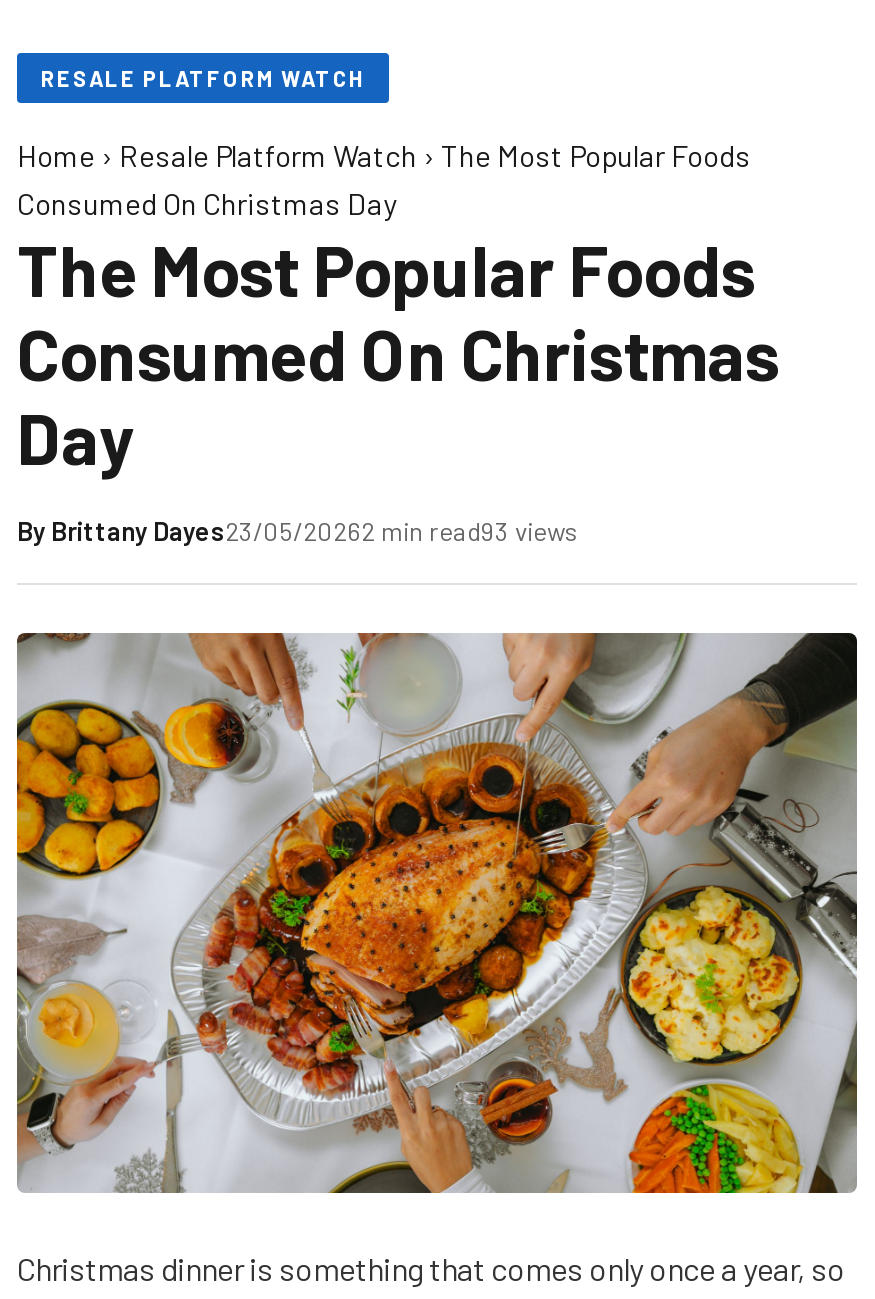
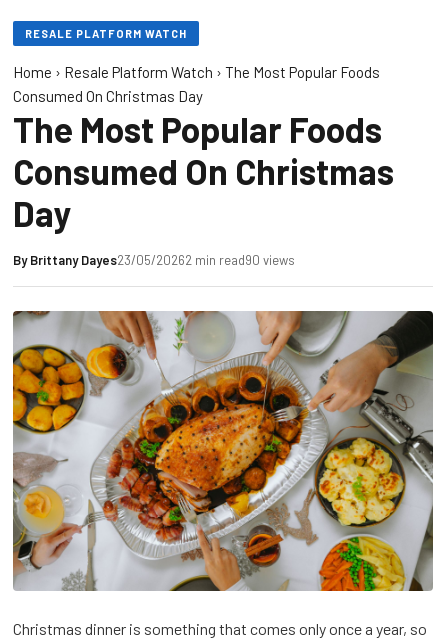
- By Brittany Dayes23/05/20262 min read93 views
+ By Brittany Dayes23/05/20262 min read90 views
